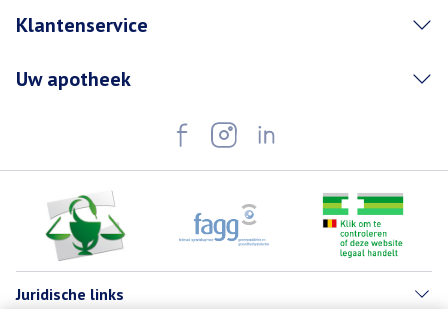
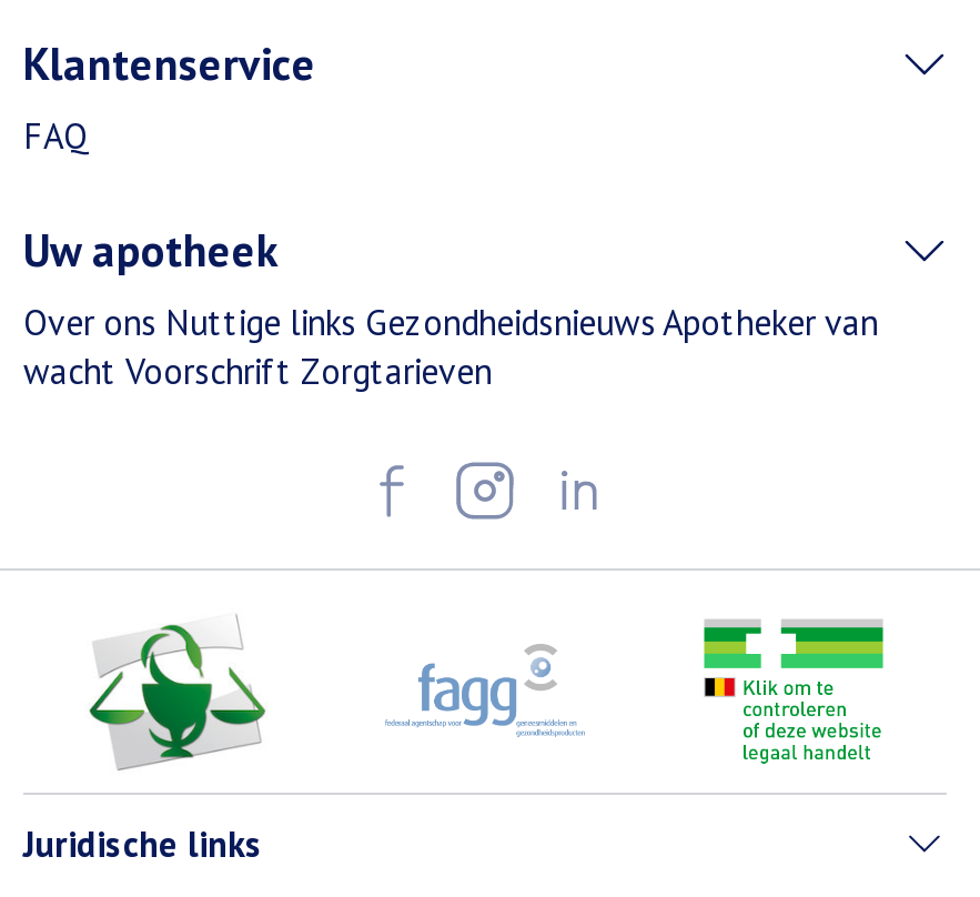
+ FAQ

+ Over ons Nuttige links Gezondheidsnieuws Apotheker van
+ wacht Voorschrift Zorgtarieven
